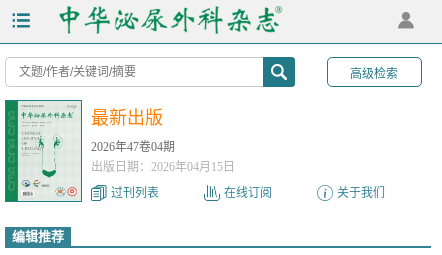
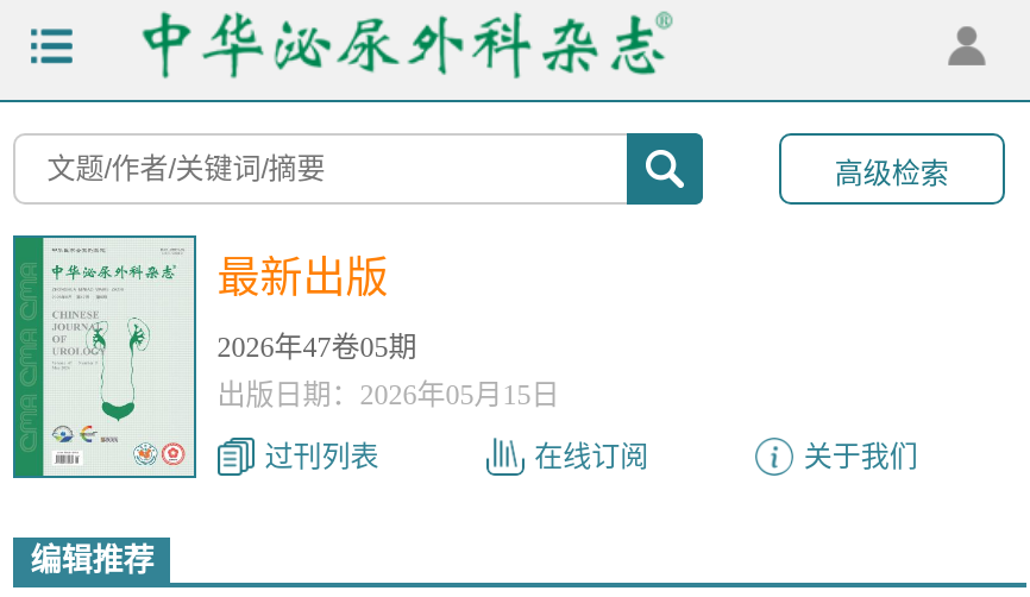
- 2026年47卷04期
+ 2026年47卷05期

- 出版日期：2026年04月15日
+ 出版日期：2026年05月15日
